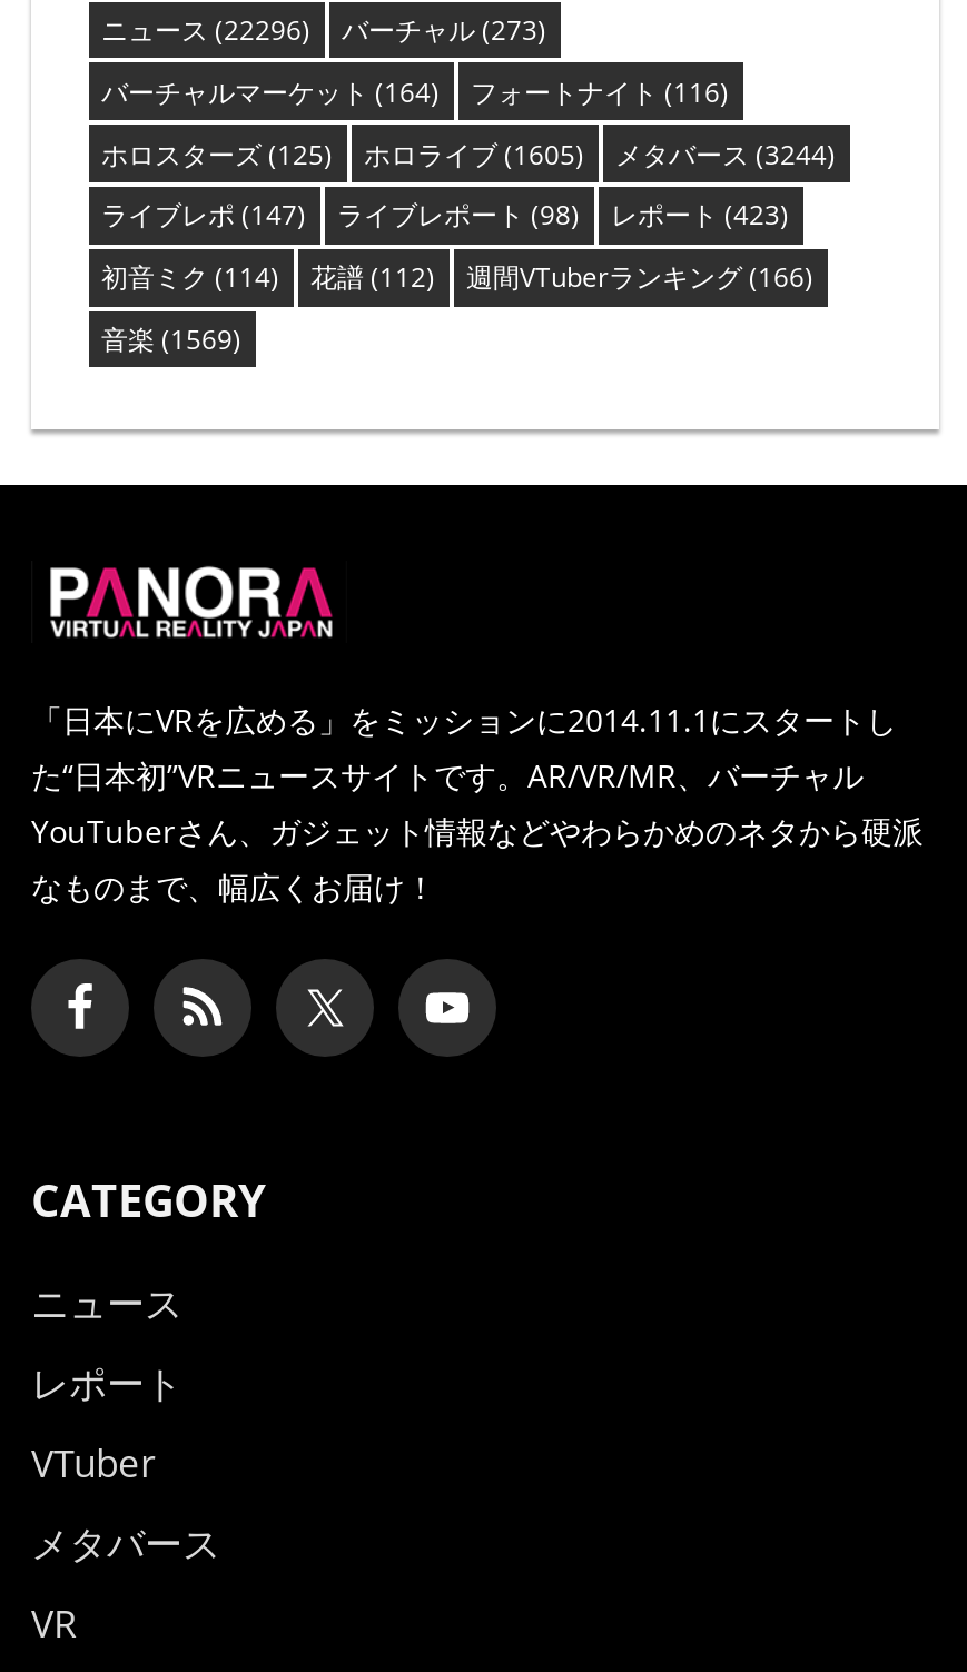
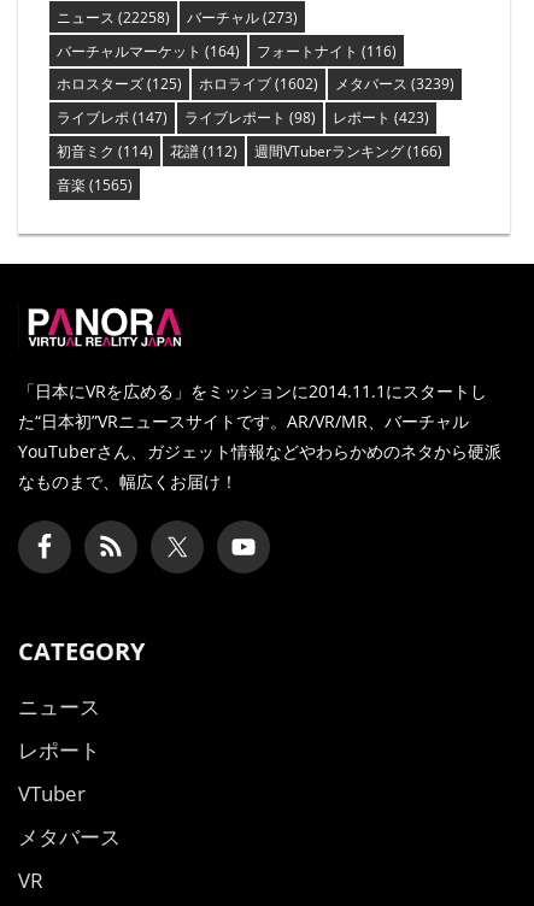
- ニュース(22296) バーチャル(273)
+ ニュース(22258) バーチャル(273)

- ホロライブ(1605)
+ ホロライブ(1602)

- メタバース(3244)
+ メタバース(3239)

- 音楽(1569)
+ 音楽(1565)
